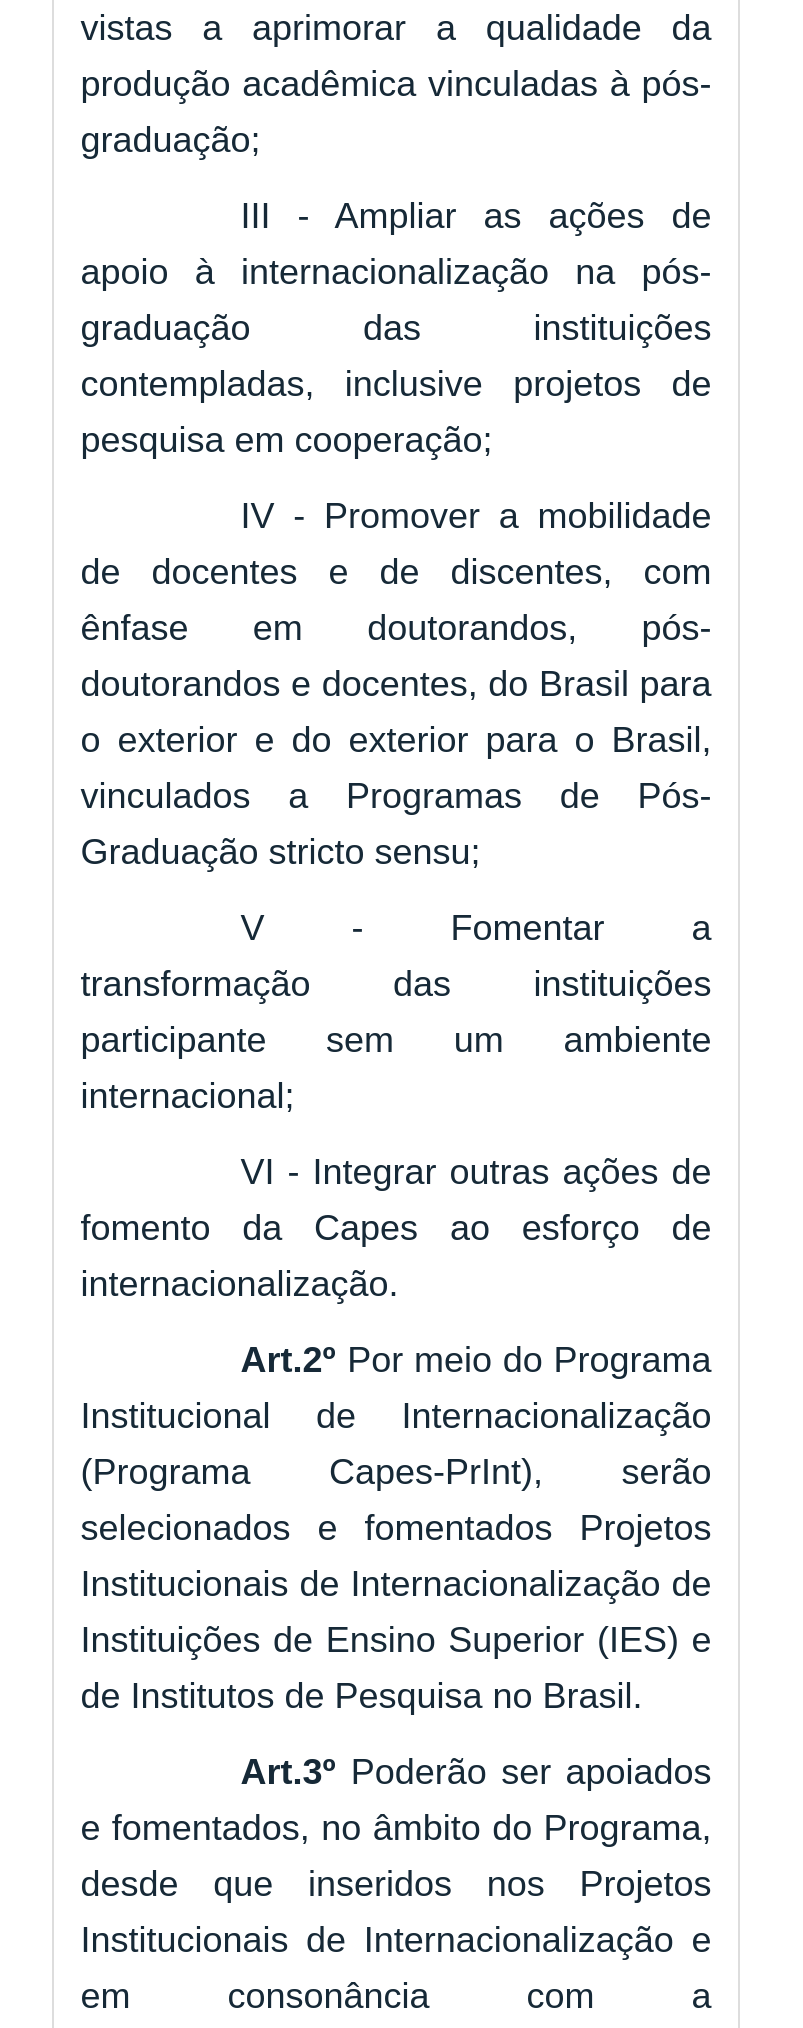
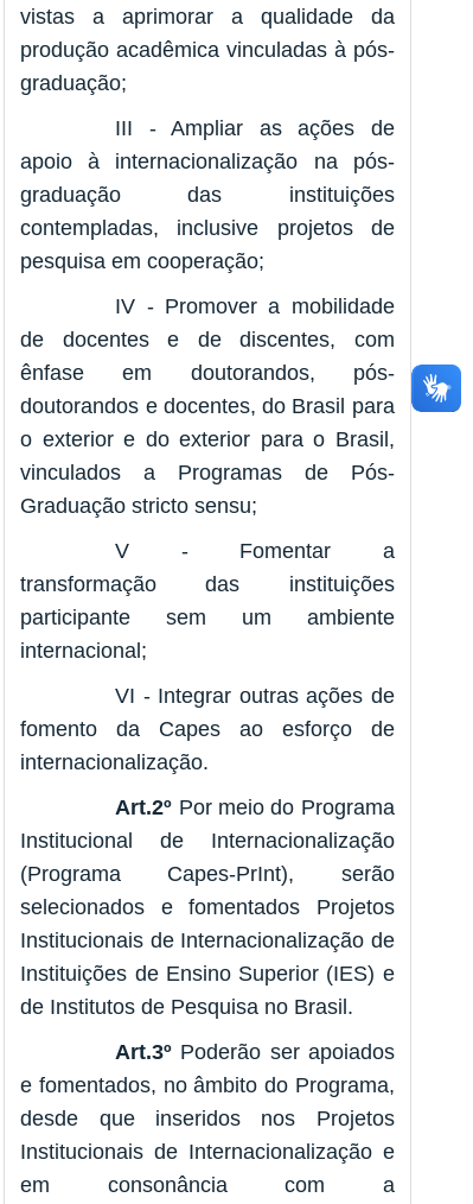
+ [image]
